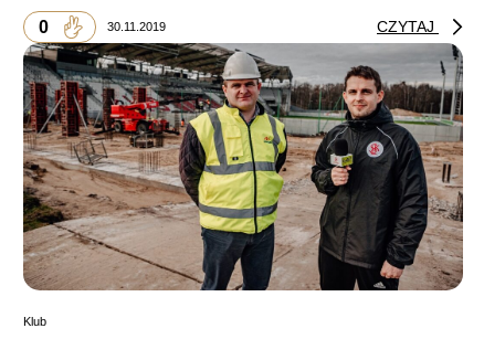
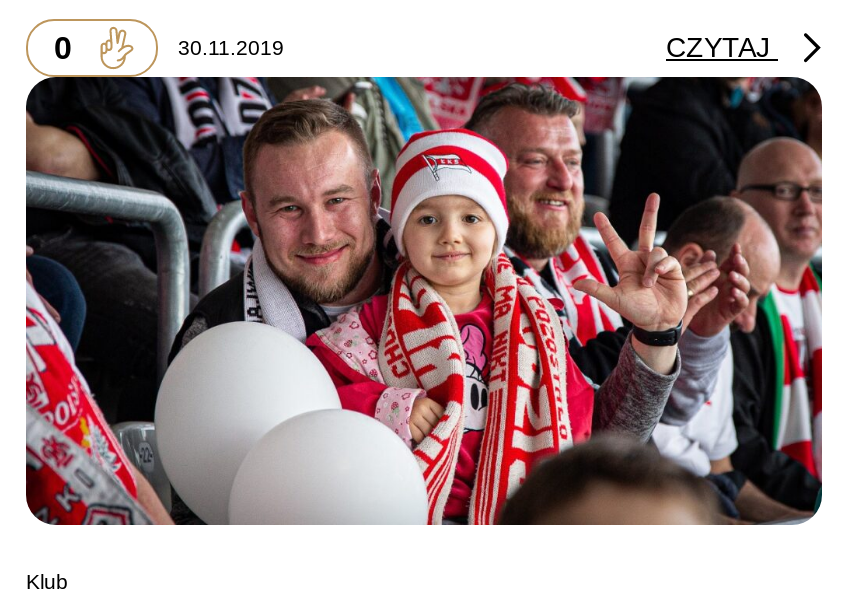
- [image]
+ [image]
